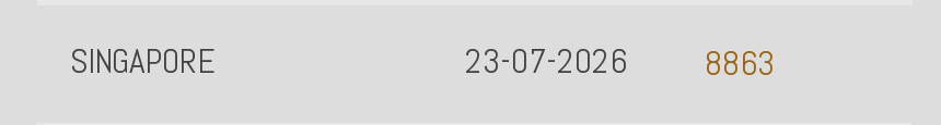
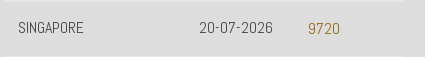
- 23-07-2026
+ 20-07-2026

- 8863
+ 9720
